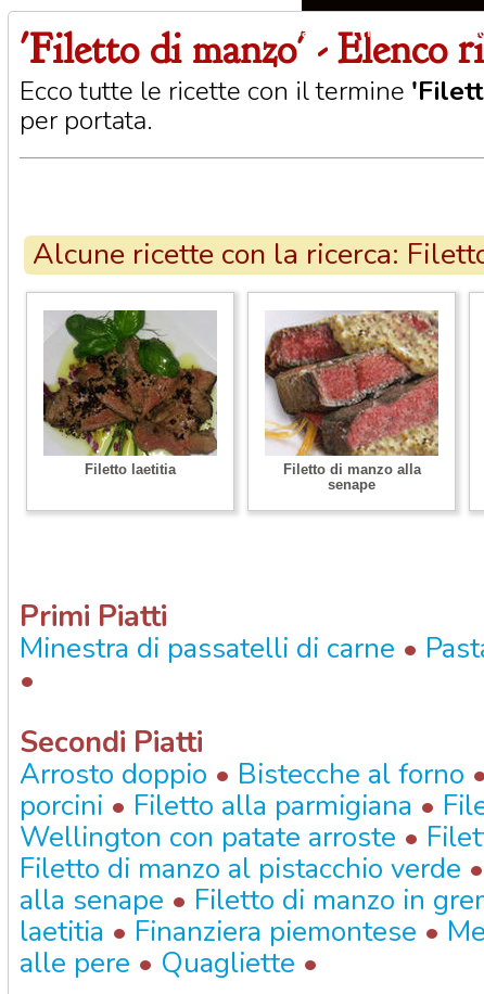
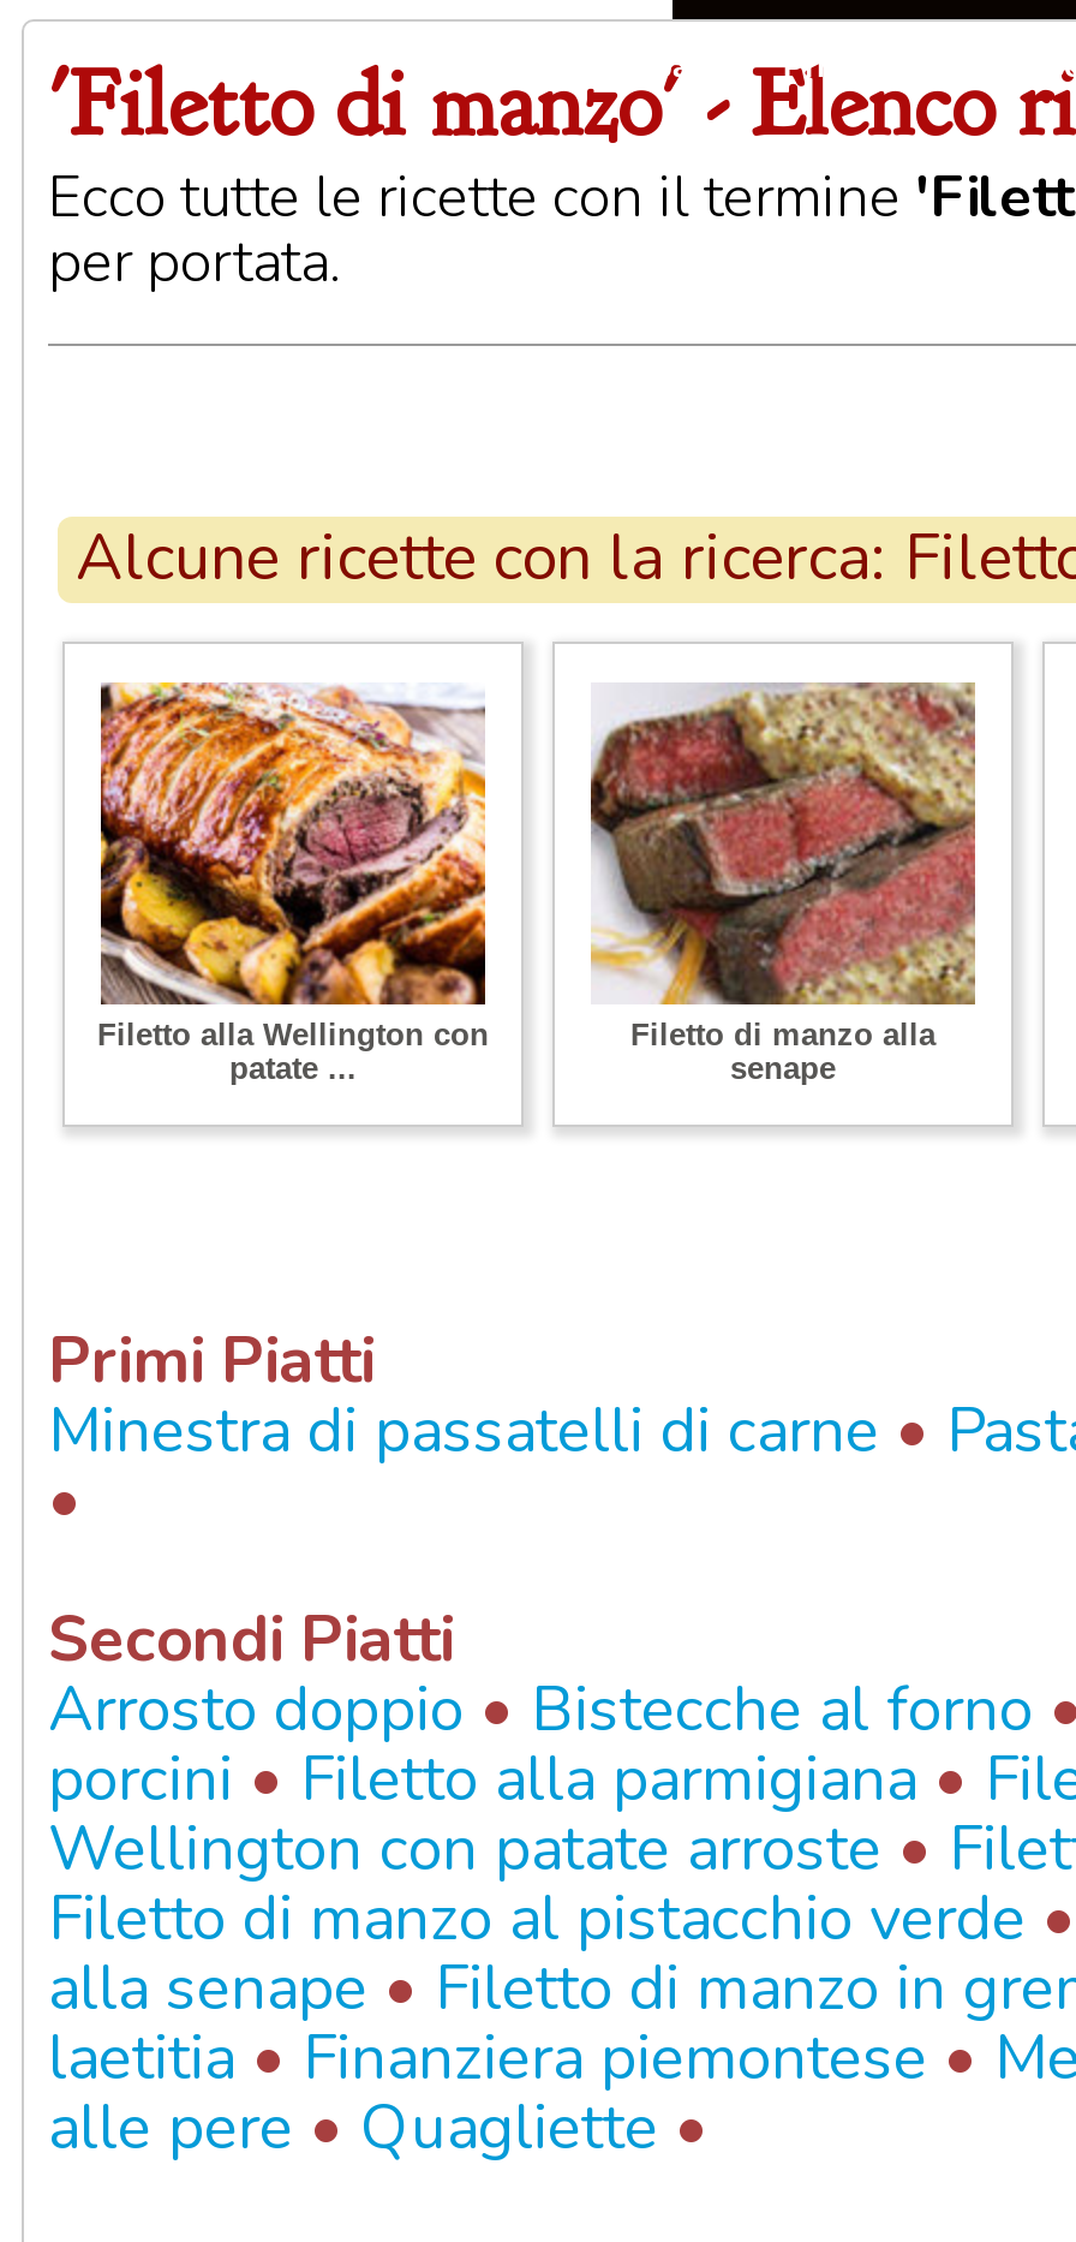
- [image]
- Filetto laetitia
+ [image]
+ Filetto alla Wellington con
+ patate ...
